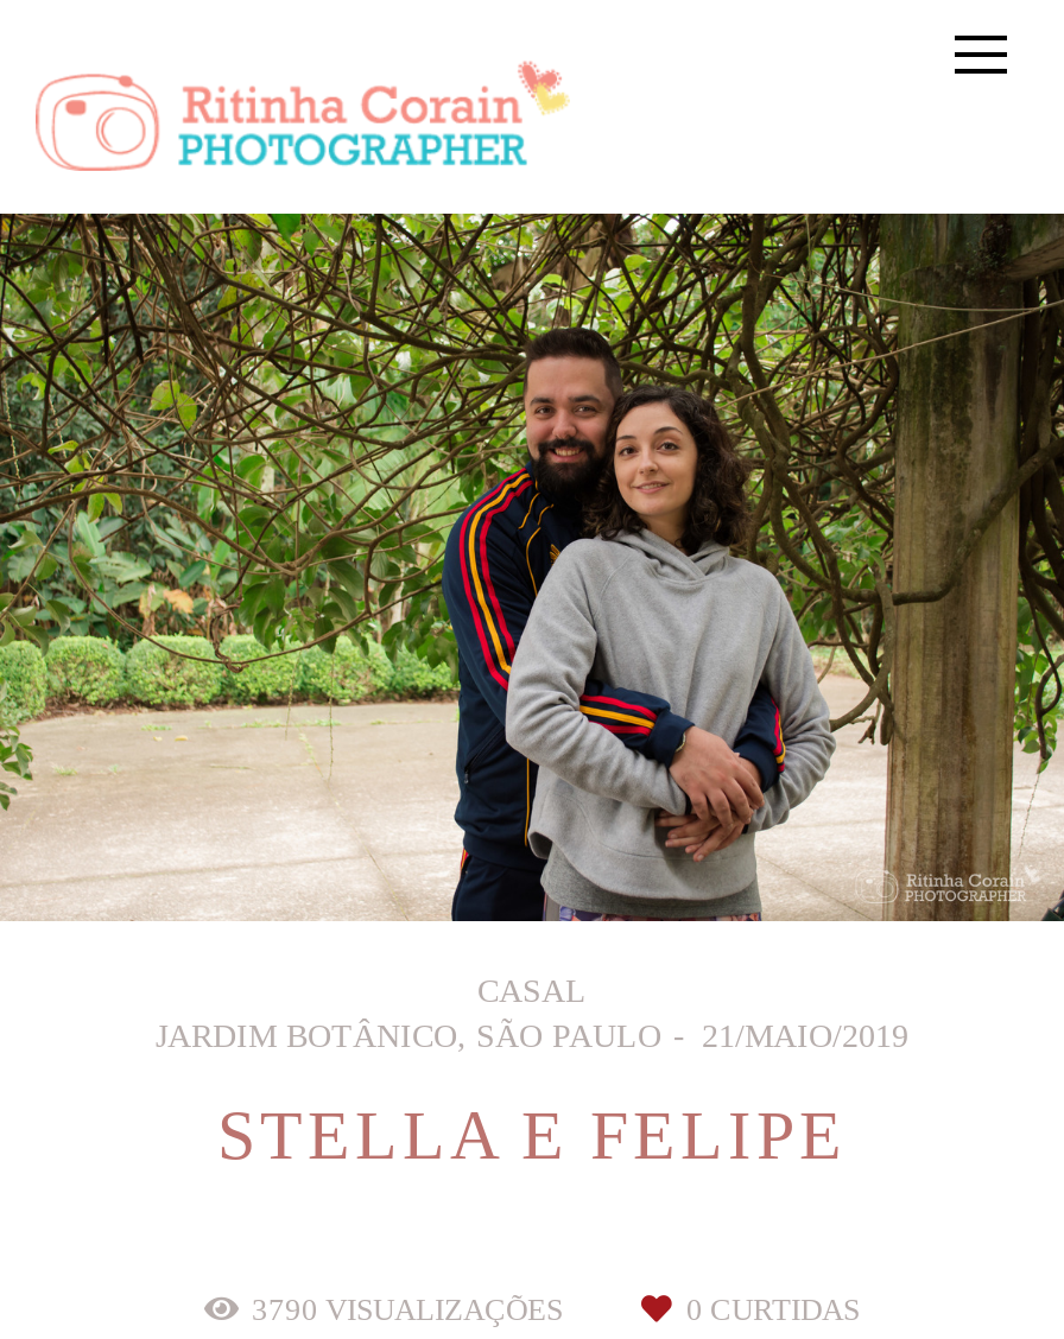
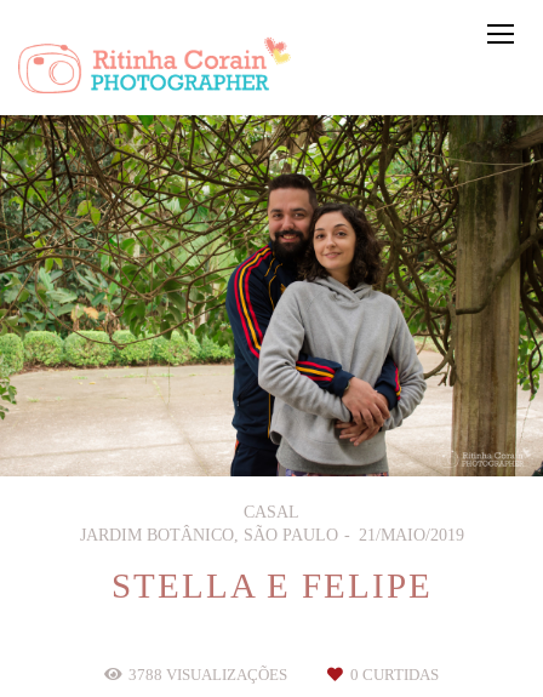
- 3790 VISUALIZAÇÕES
+ 3788 VISUALIZAÇÕES
